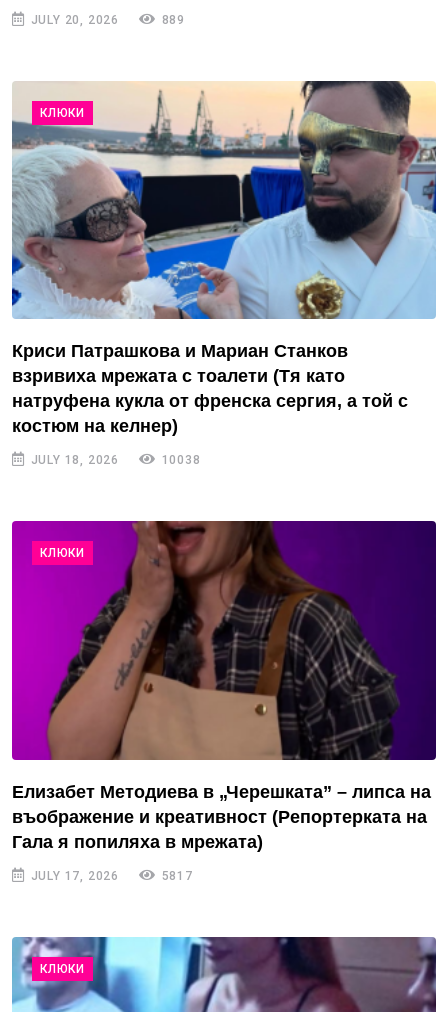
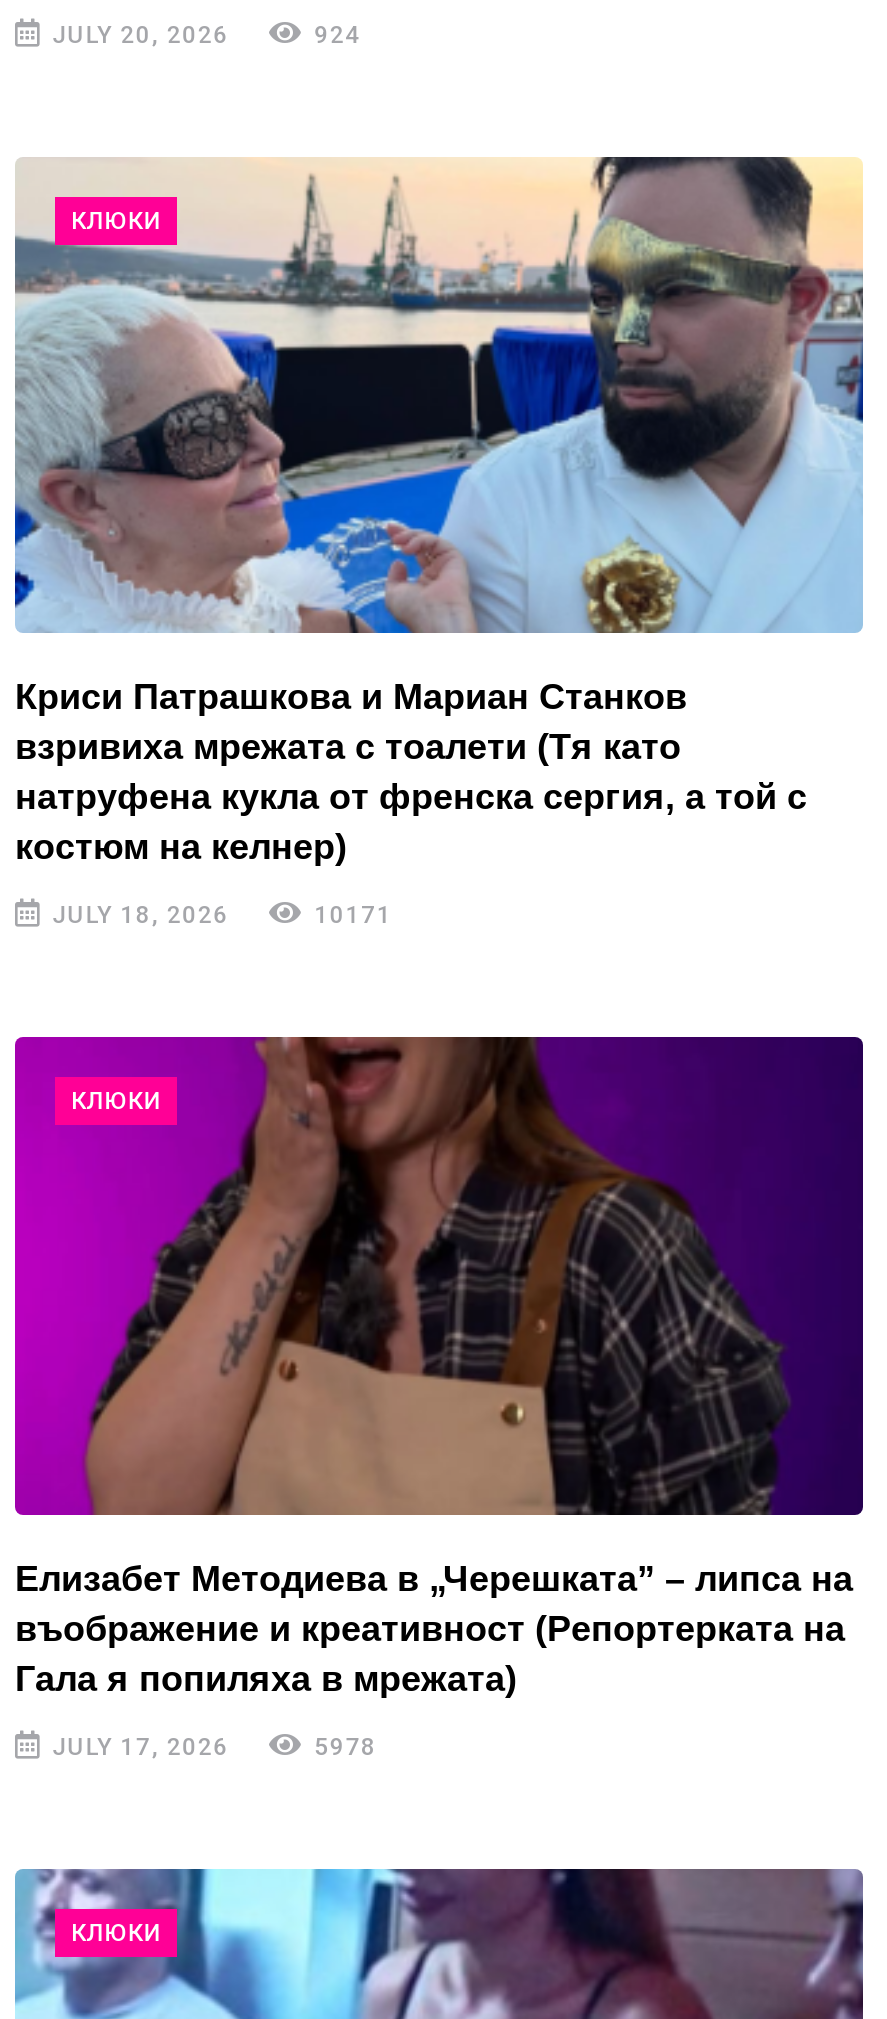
- 889
+ 924

- 10038
+ 10171

- 5817
+ 5978
